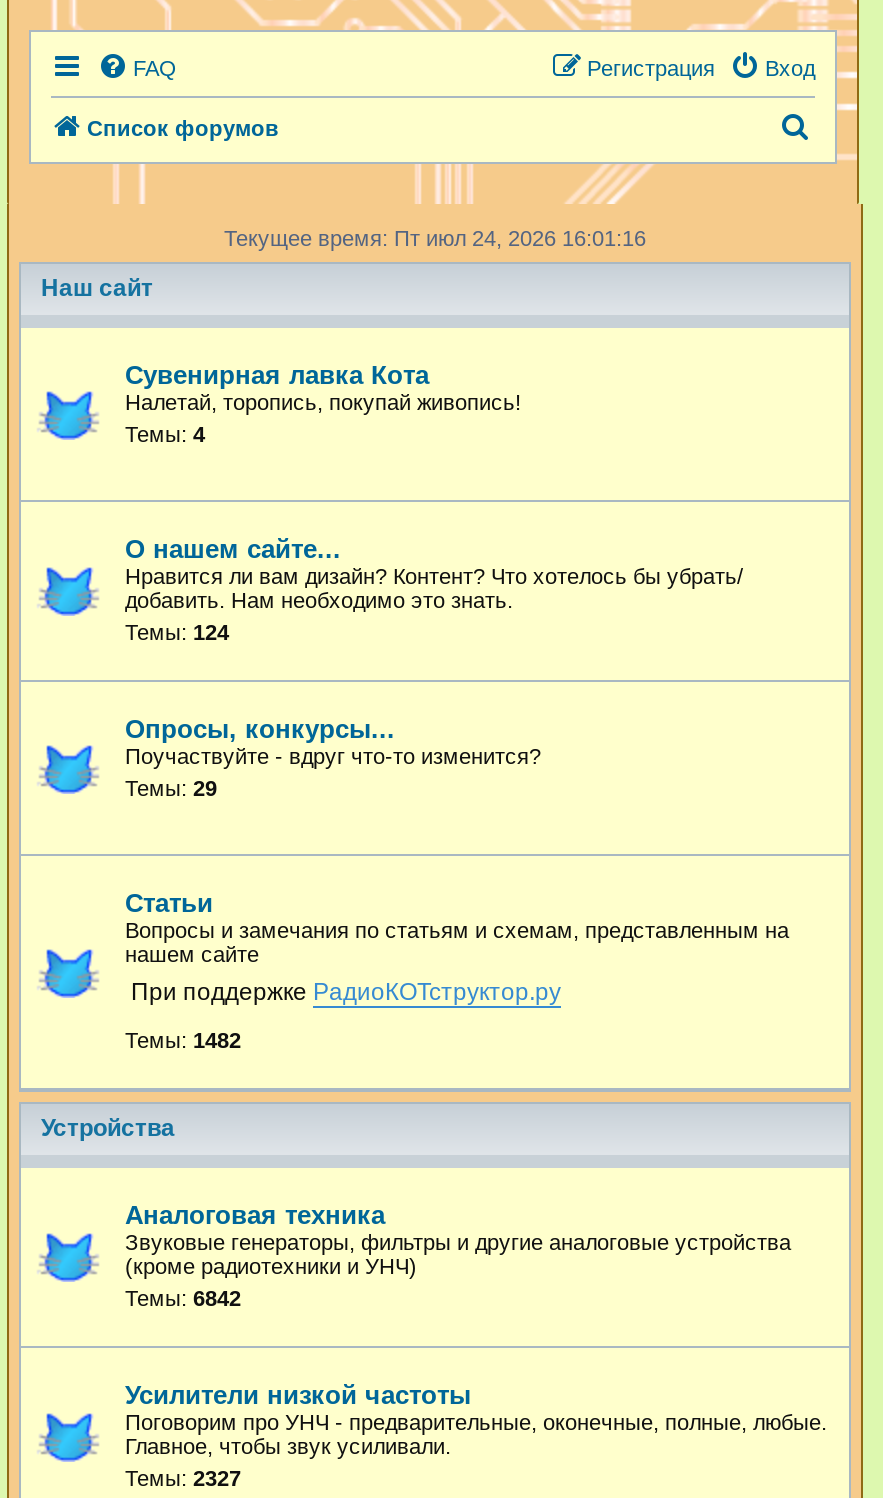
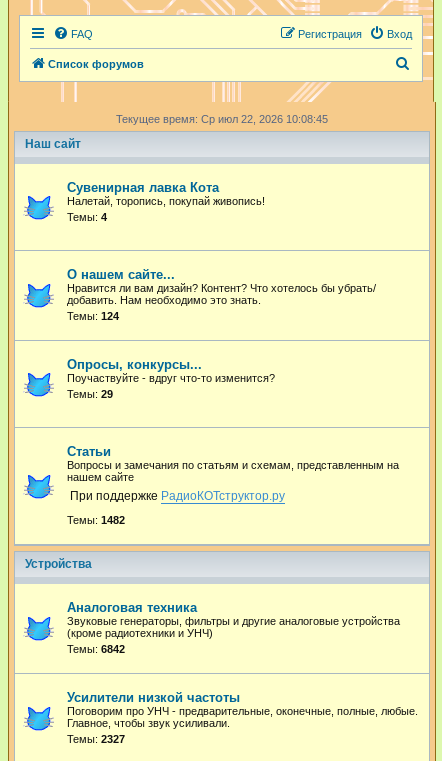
- Текущее время: Пт июл 24, 2026 16:01:16
+ Текущее время: Ср июл 22, 2026 10:08:45
